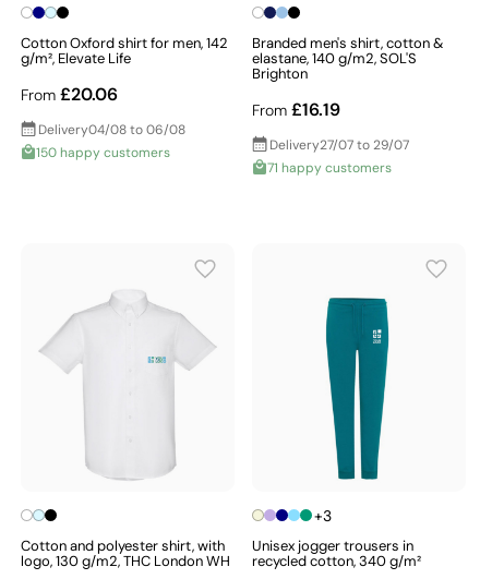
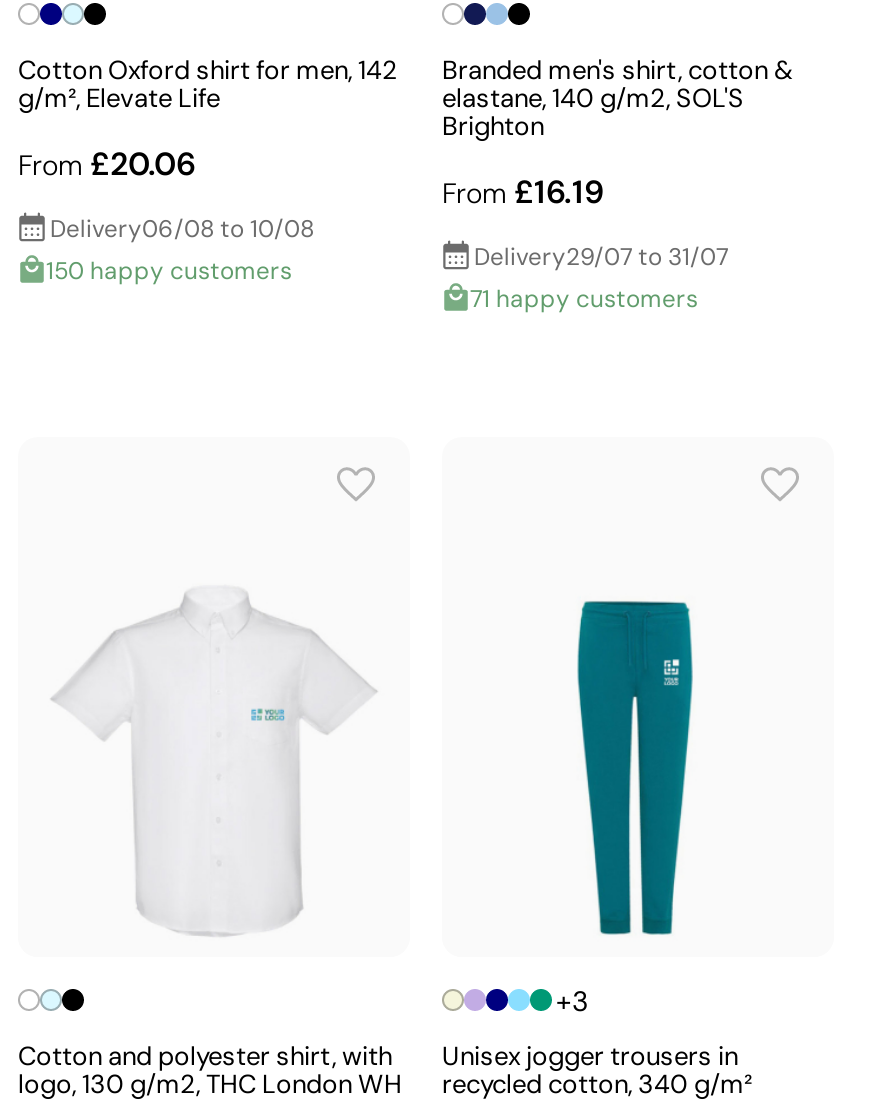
- Delivery04/08 to 06/08
+ Delivery06/08 to 10/08

- Delivery27/07 to 29/07
+ Delivery29/07 to 31/07
